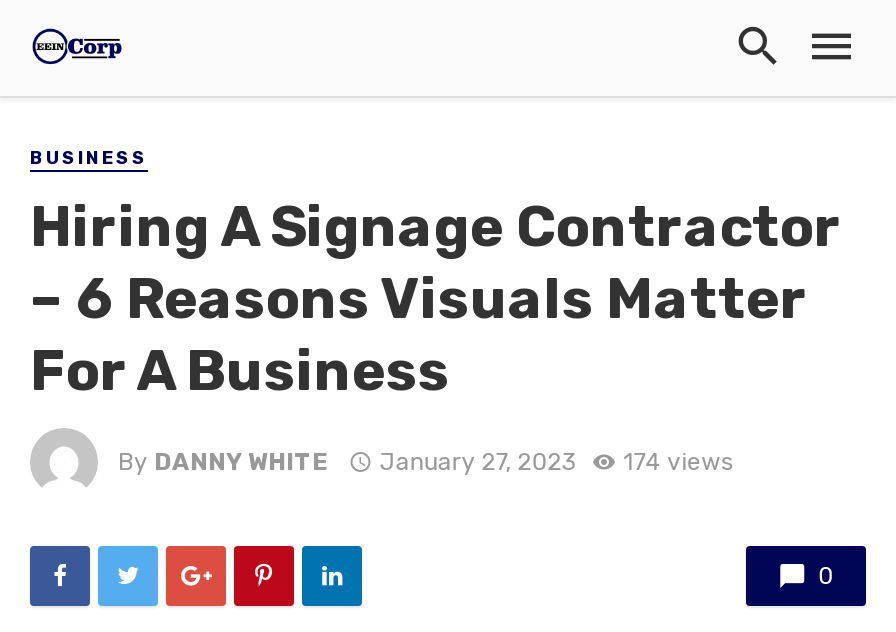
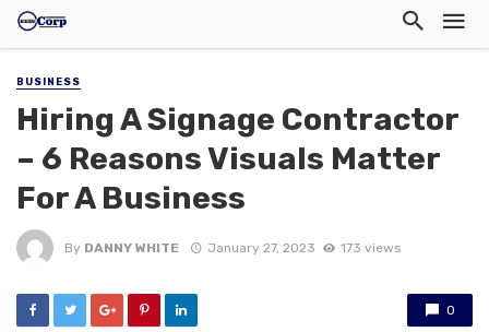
- By DANNY WHITE January 27, 2023 174 views
+ By DANNY WHITE January 27, 2023 173 views
